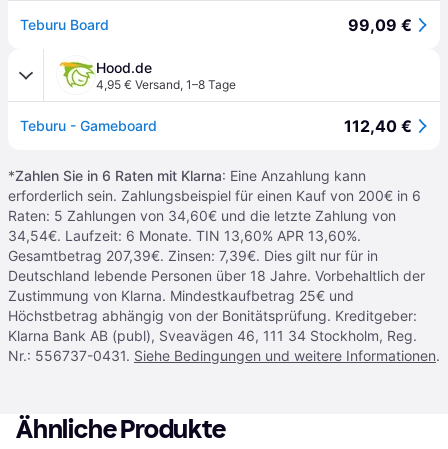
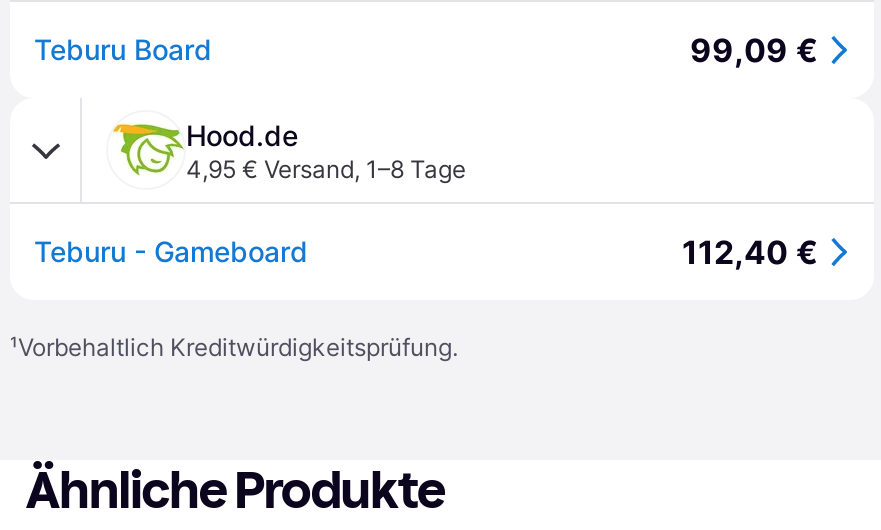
- *Zahlen Sie in 6 Raten mit Klarna: Eine Anzahlung kann
- erforderlich sein. Zahlungsbeispiel für einen Kauf von 200€ in 6
- Raten: 5 Zahlungen von 34,60€ und die letzte Zahlung von
- 34,54€. Laufzeit: 6 Monate. TIN 13,60% APR 13,60%.
- Gesamtbetrag 207,39€. Zinsen: 7,39€. Dies gilt nur für in
- Deutschland lebende Personen über 18 Jahre. Vorbehaltlich der
- Zustimmung von Klarna. Mindestkaufbetrag 25€ und
- Höchstbetrag abhängig von der Bonitätsprüfung. Kreditgeber:
- Klarna Bank AB (publ), Sveavägen 46, 111 34 Stockholm, Reg.
- Nr.: 556737-0431. Siehe Bedingungen und weitere Informationen.
+ ¹Vorbehaltlich Kreditwürdigkeitsprüfung.
